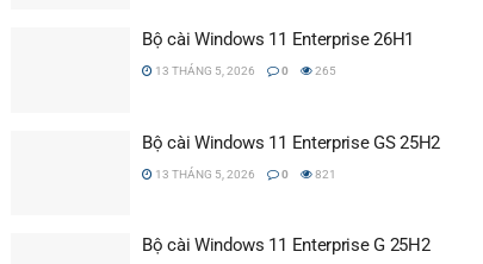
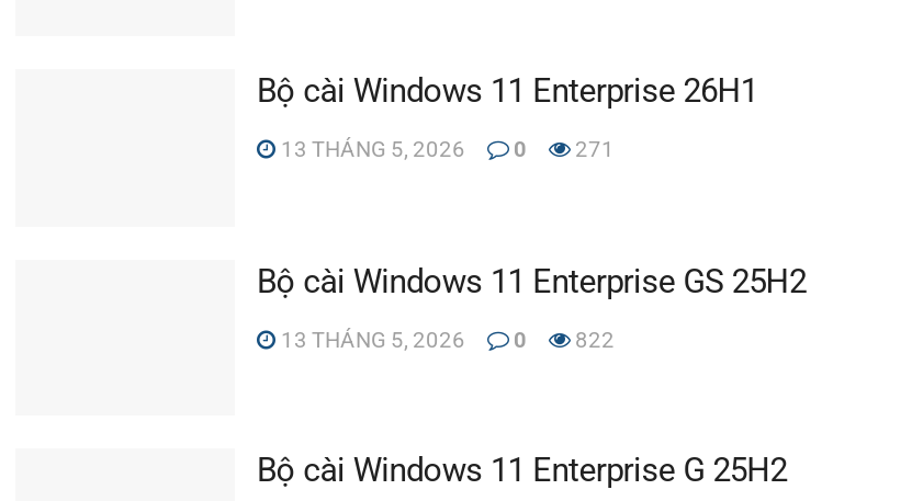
- 13 THÁNG 5, 2026 0 265
+ 13 THÁNG 5, 2026 0 271

- 13 THÁNG 5, 2026 0 821
+ 13 THÁNG 5, 2026 0 822
